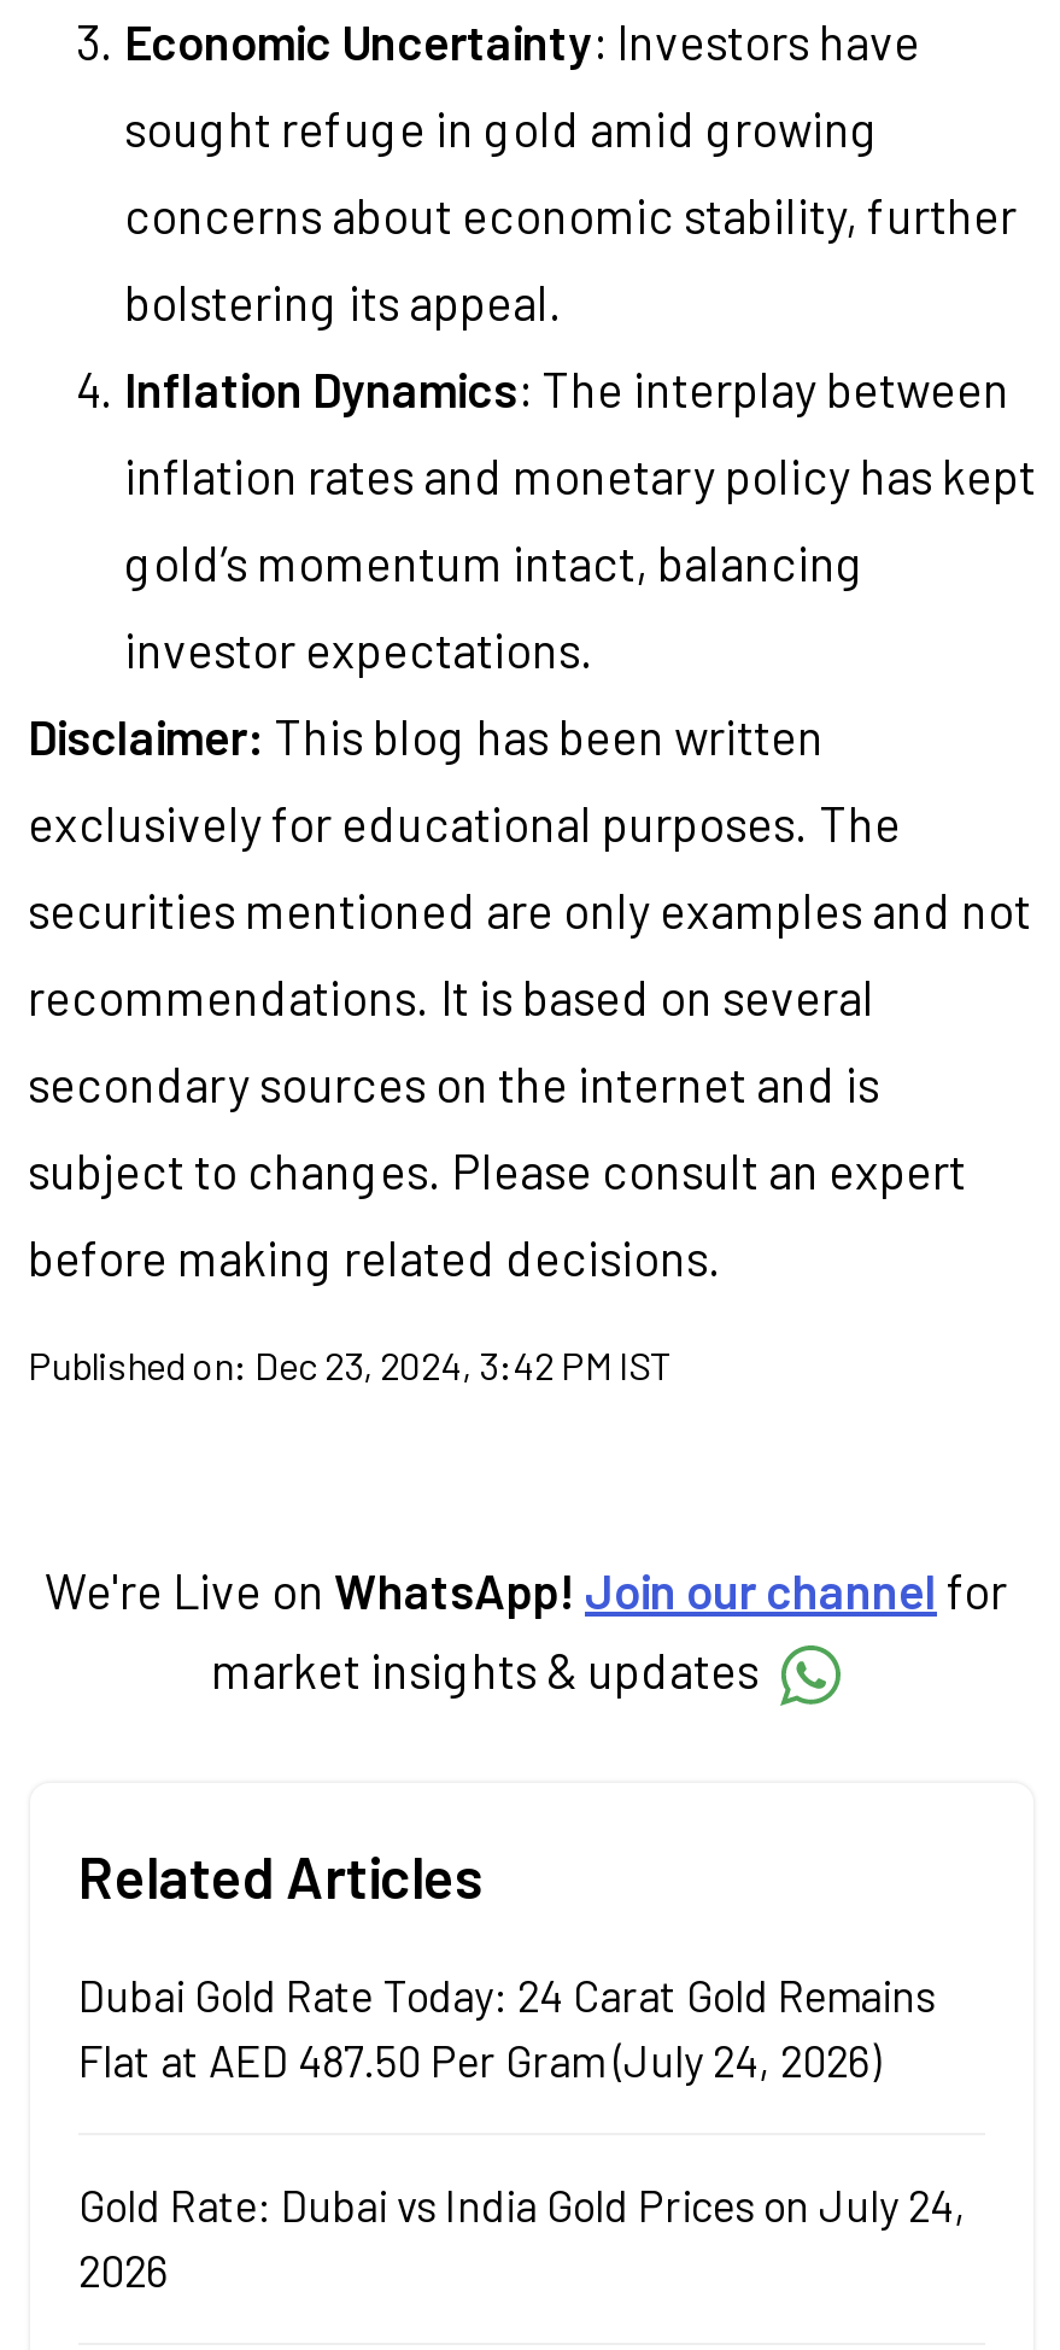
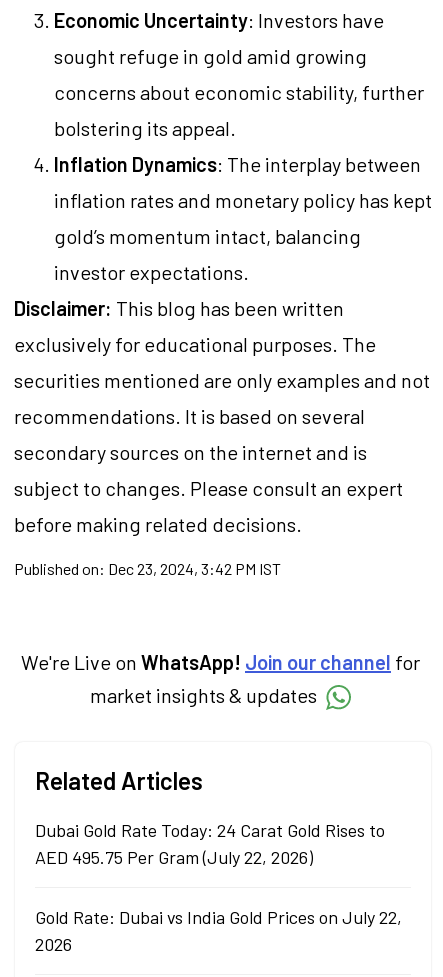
- Dubai Gold Rate Today: 24 Carat Gold Remains
- Flat at AED 487.50 Per Gram (July 24, 2026)
+ Dubai Gold Rate Today: 24 Carat Gold Rises to
+ AED 495.75 Per Gram (July 22, 2026)

- Gold Rate: Dubai vs India Gold Prices on July 24,
+ Gold Rate: Dubai vs India Gold Prices on July 22,
